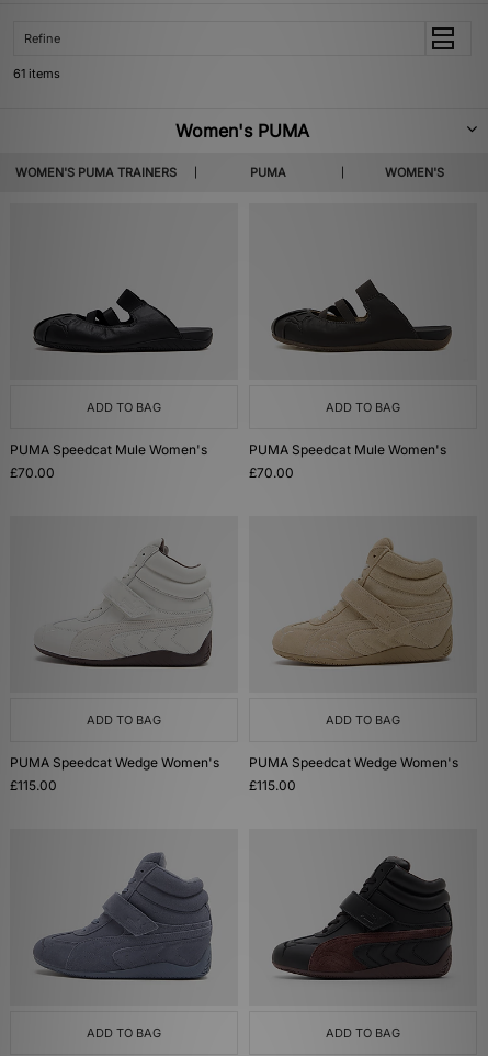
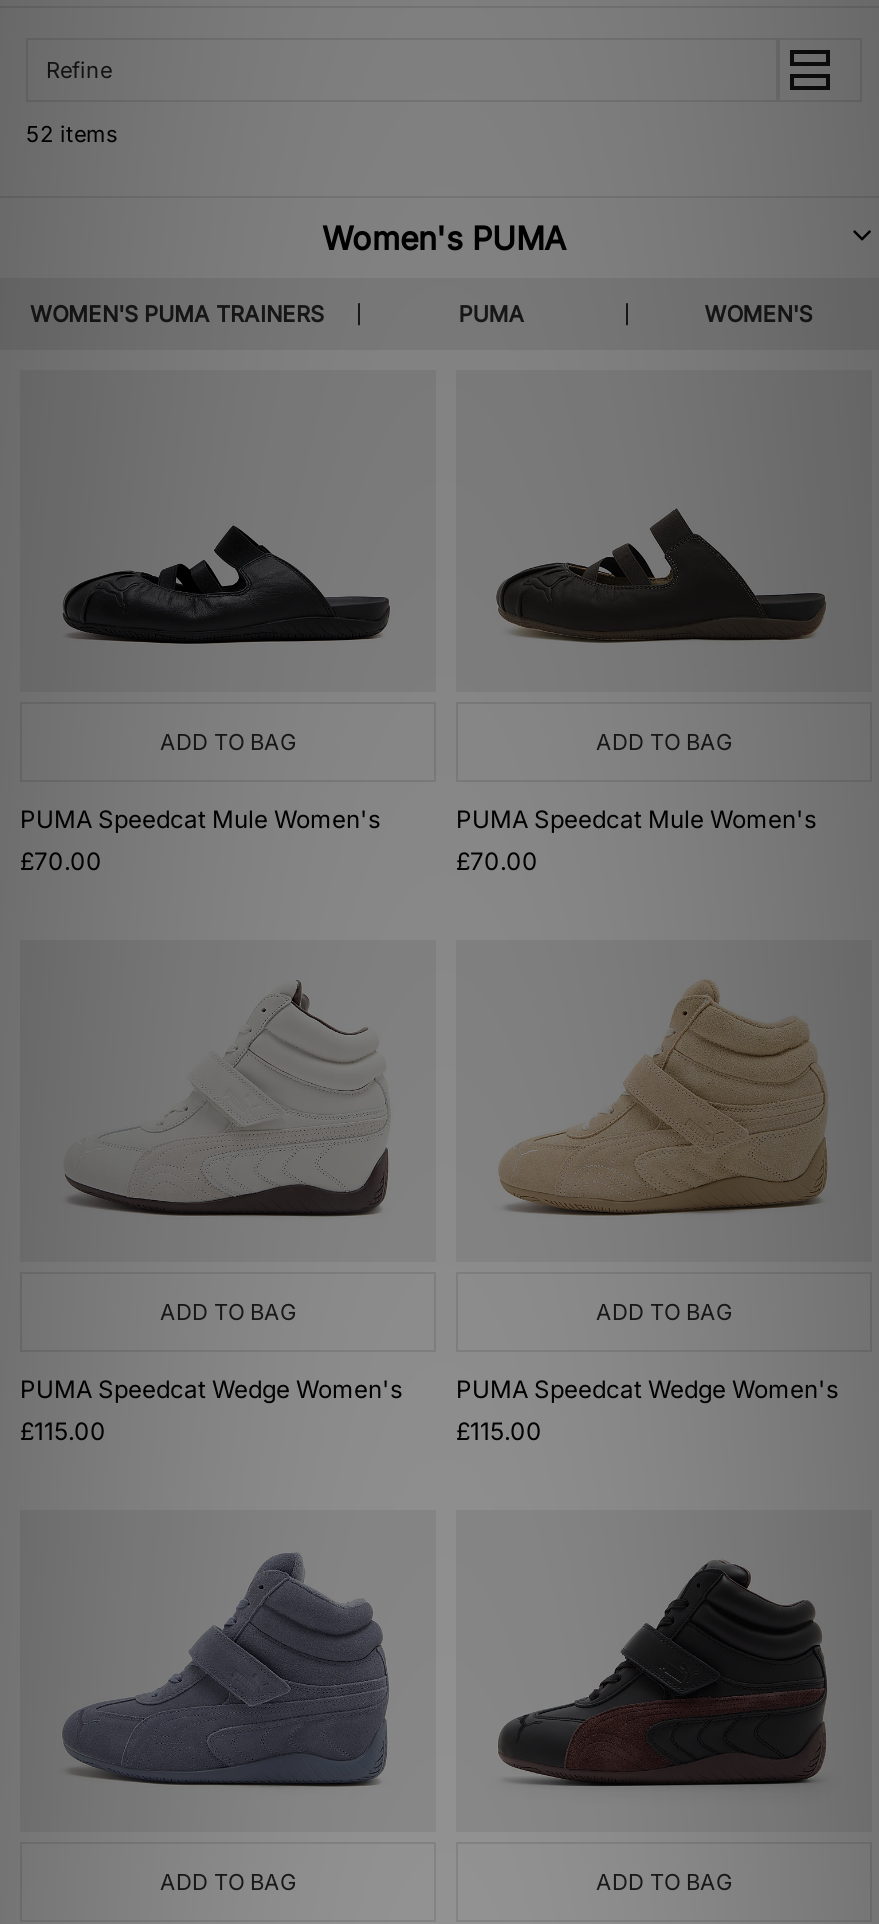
- 61 items
+ 52 items
